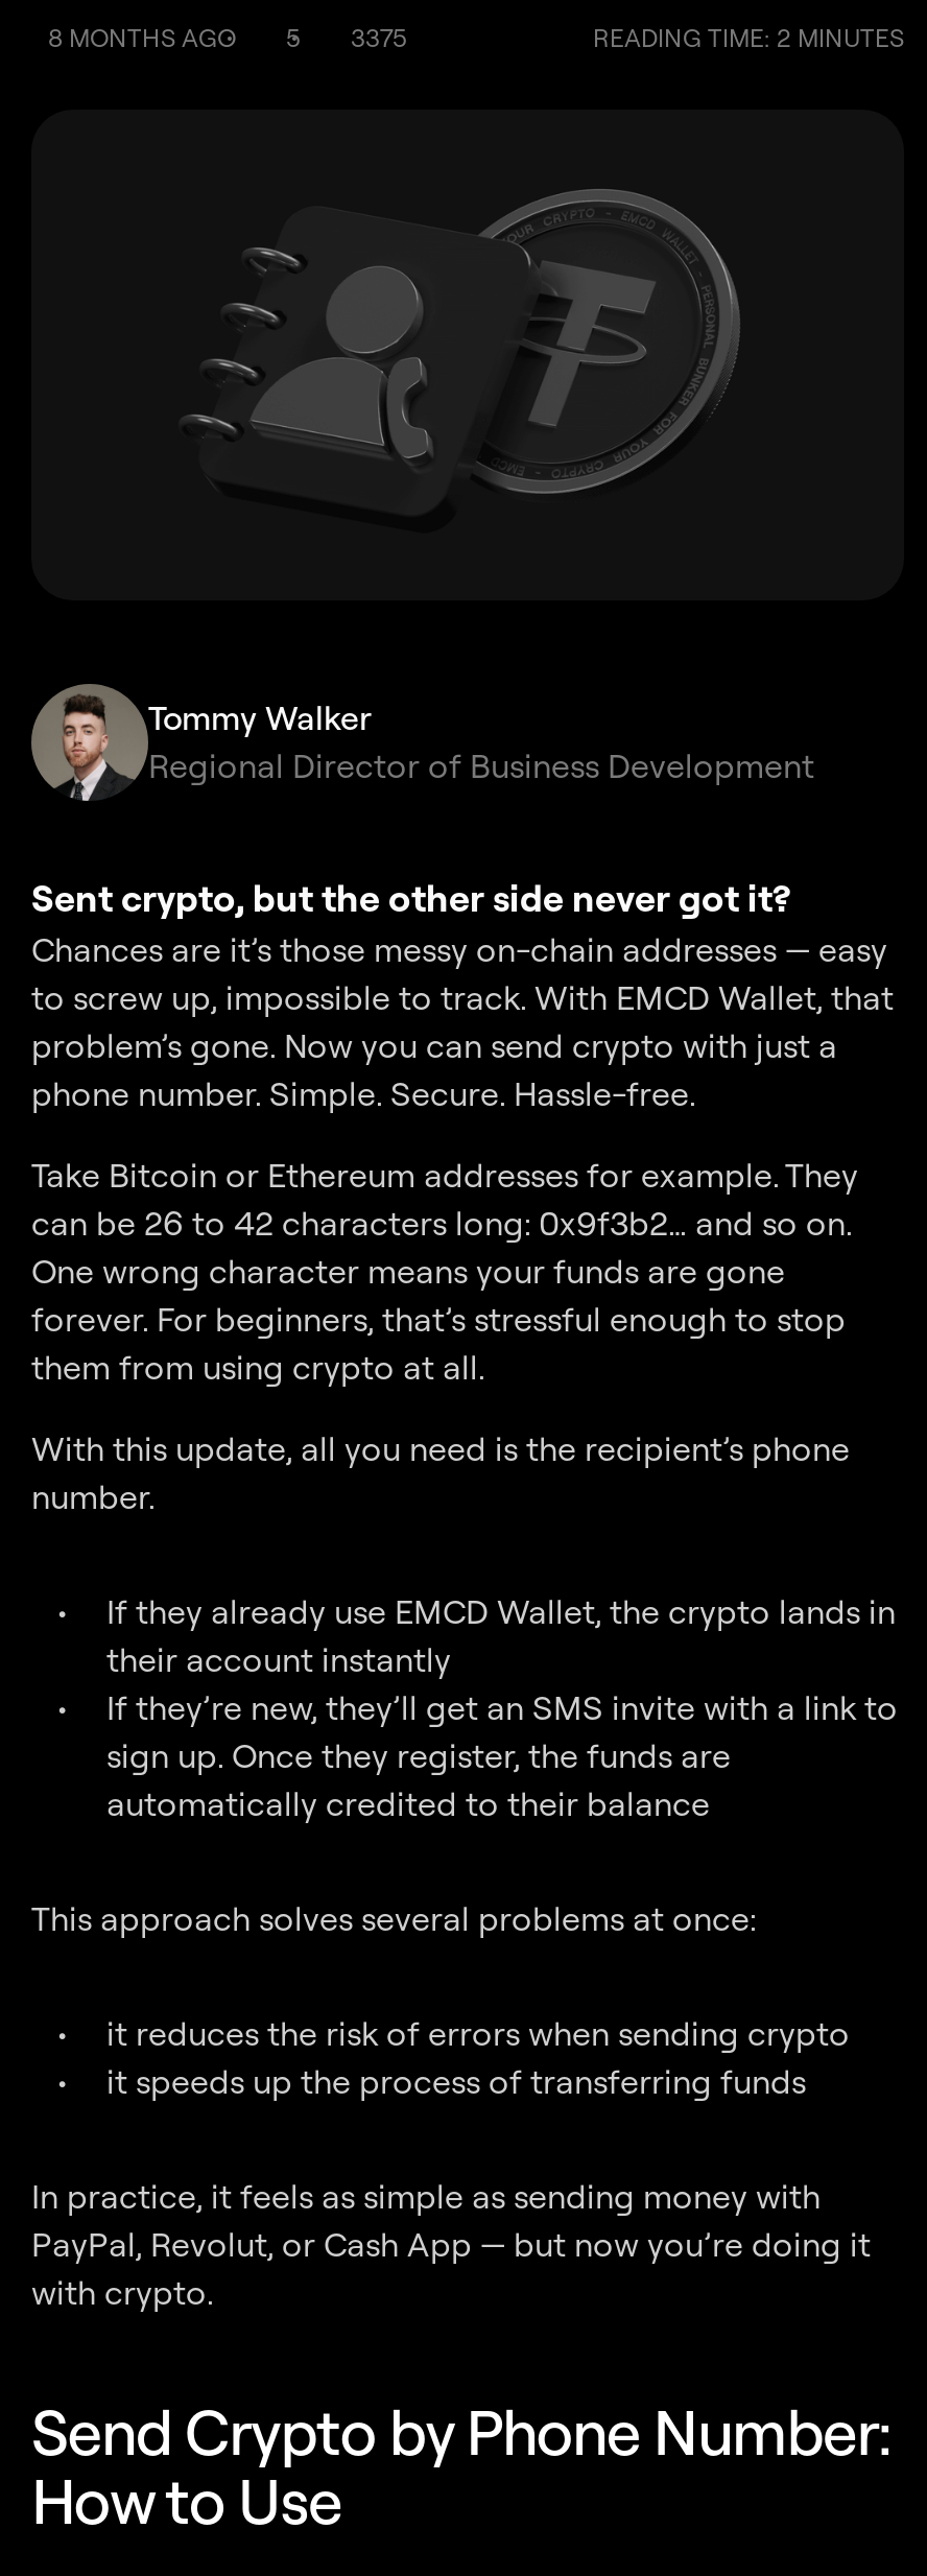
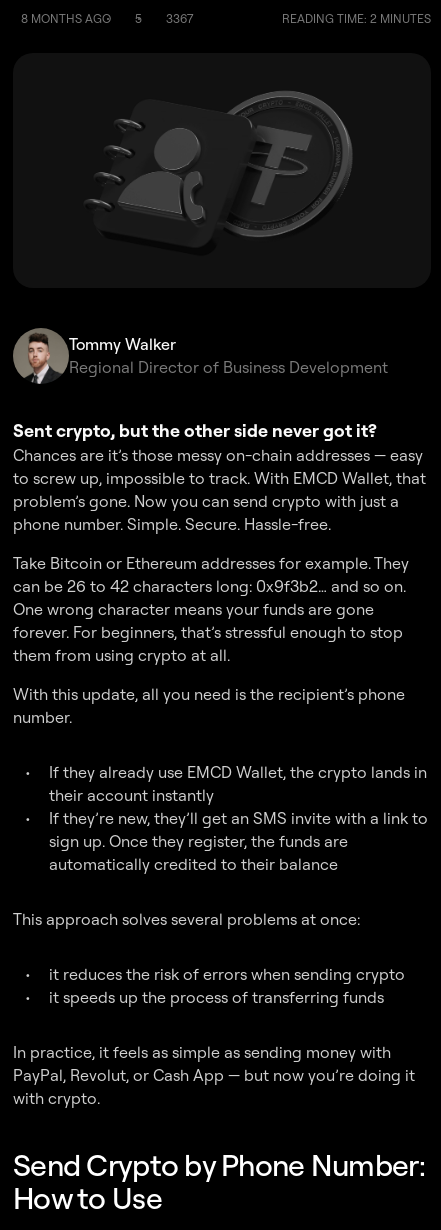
- 8 MONTHS AGO 5 3375
+ 8 MONTHS AGO 5 3367
